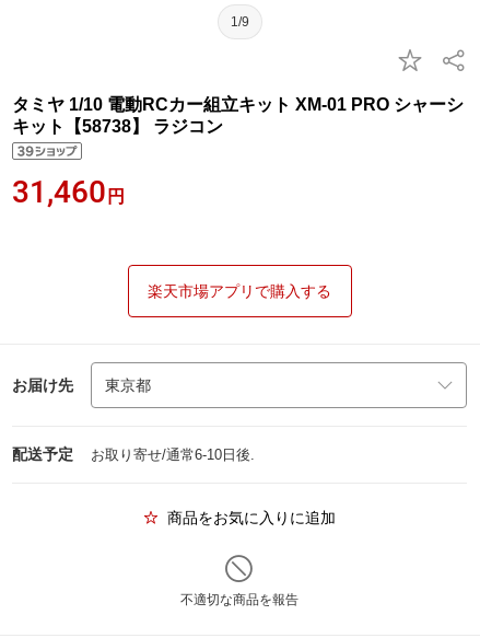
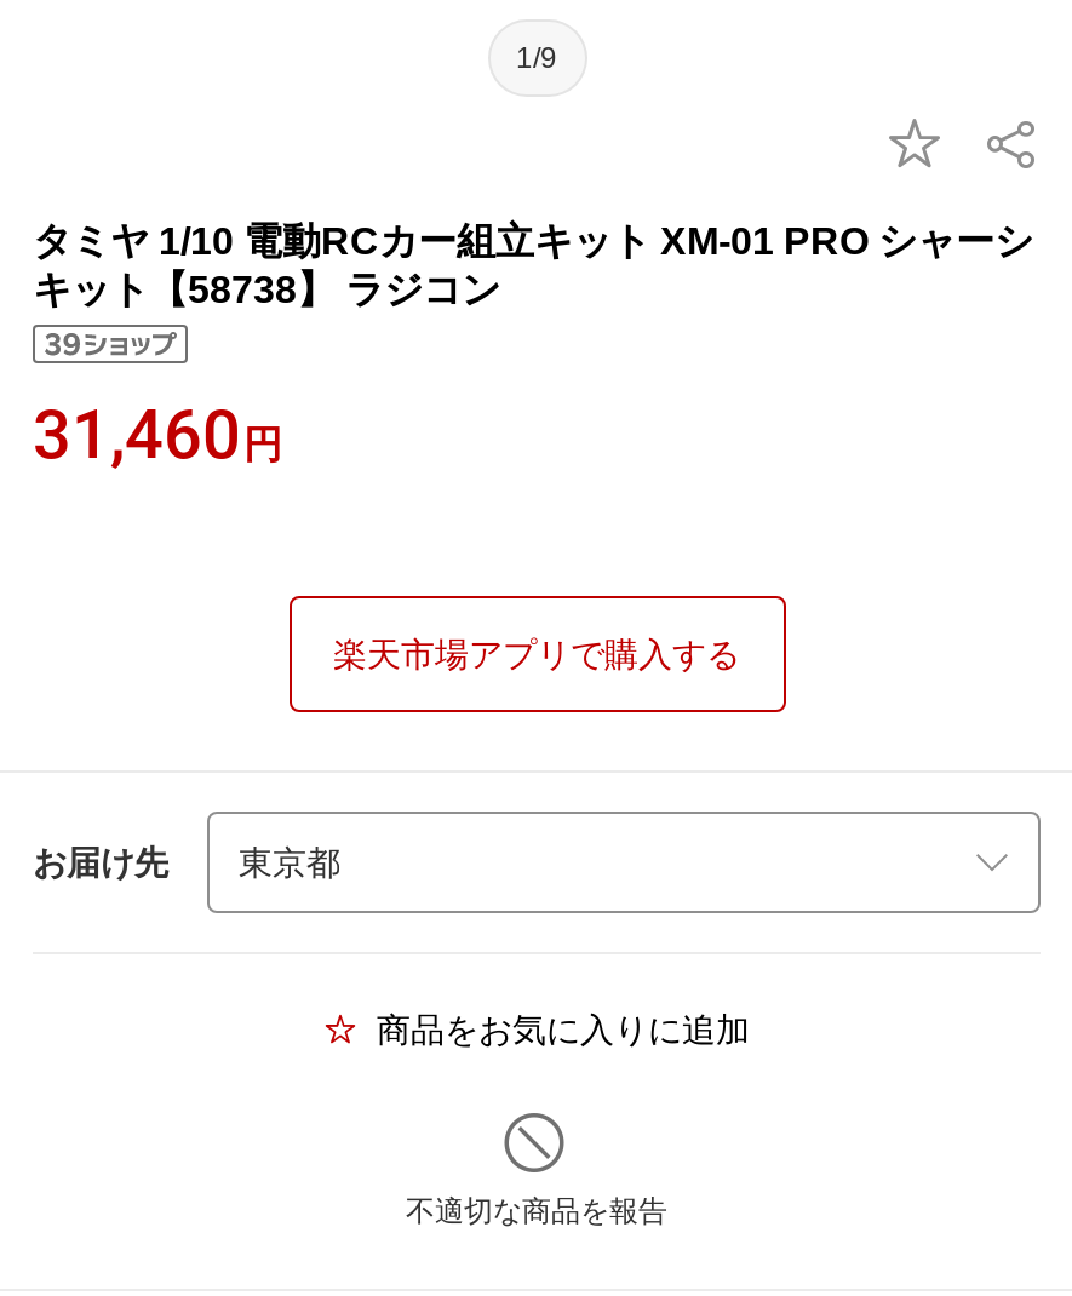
- 配送予定
- お取り寄せ/通常6-10日後.
